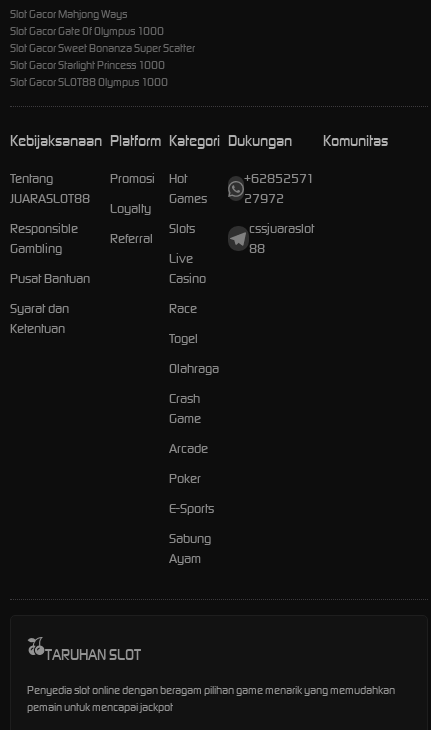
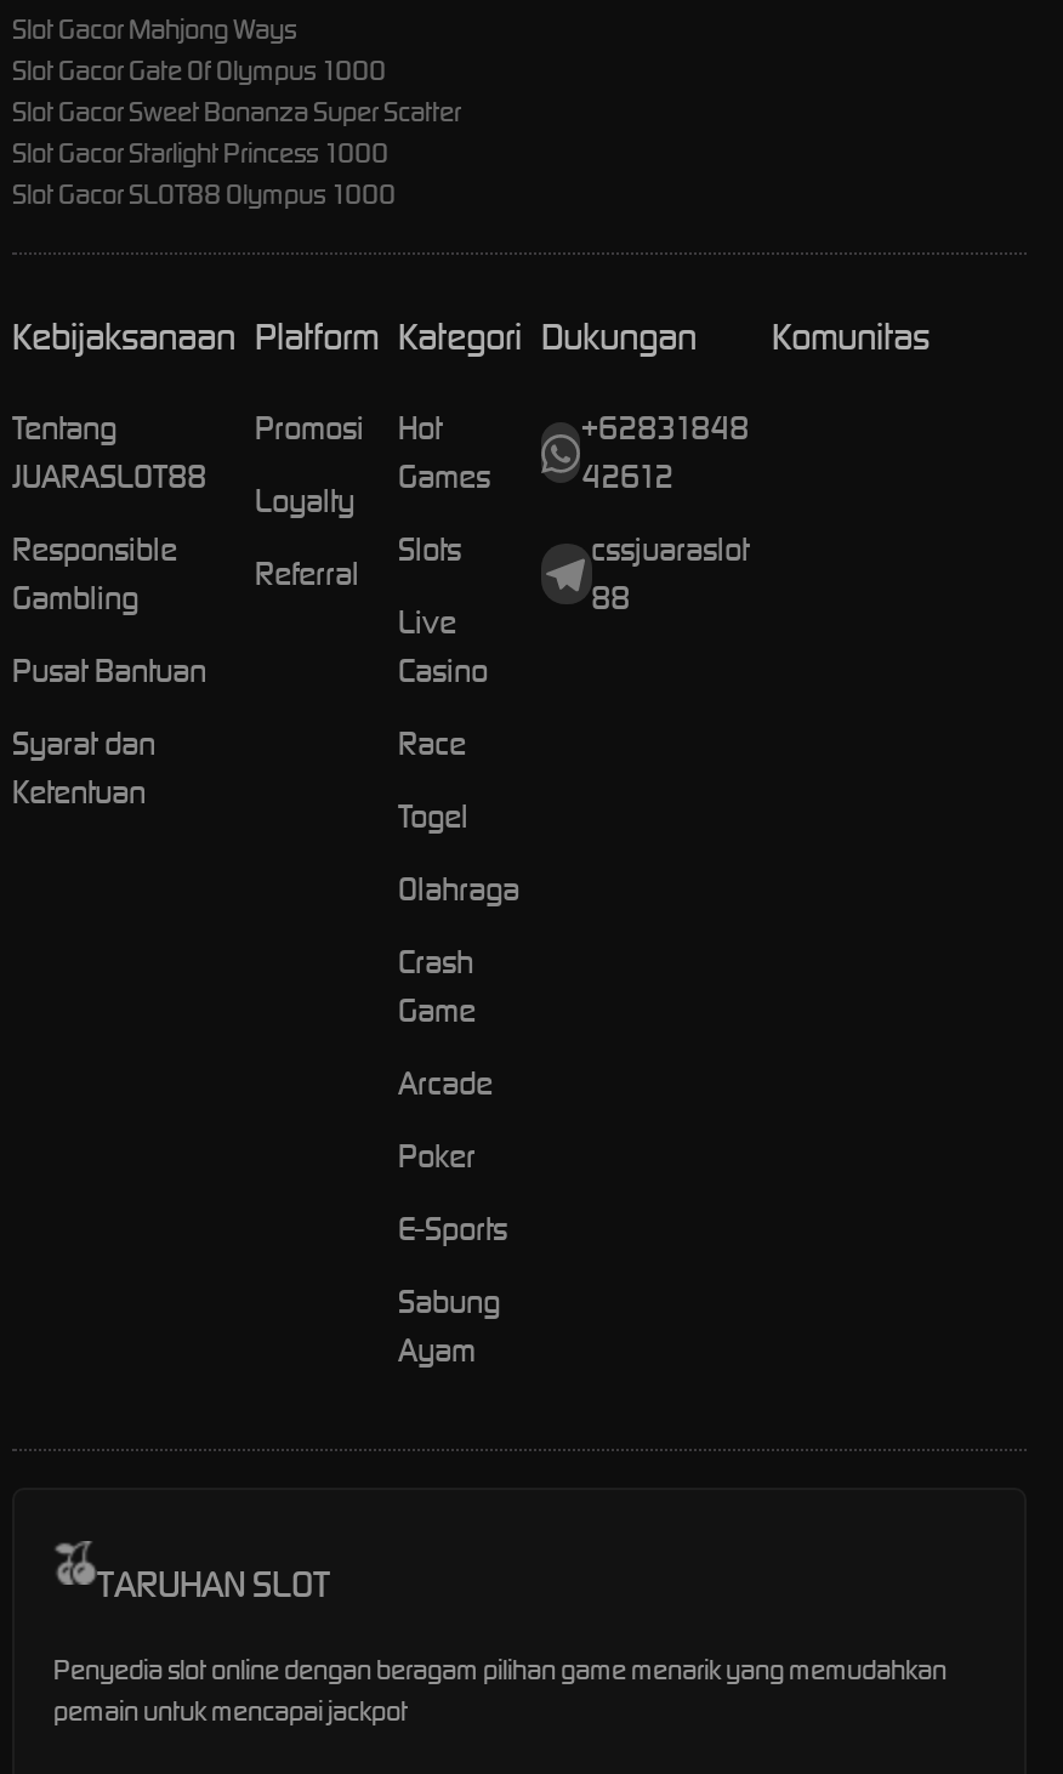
- +62852571
+ +62831848

- 27972
+ 42612
